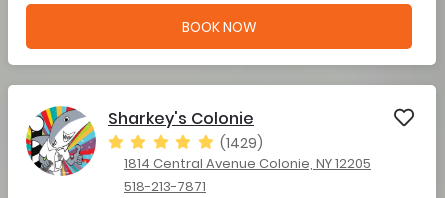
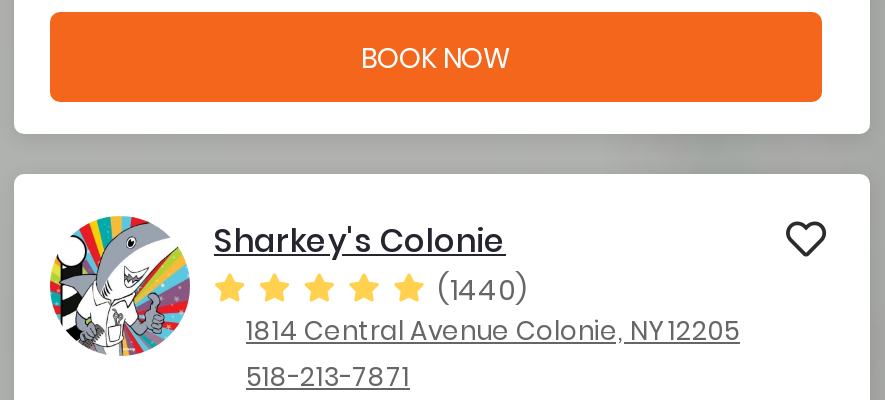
- (1429)
+ (1440)
